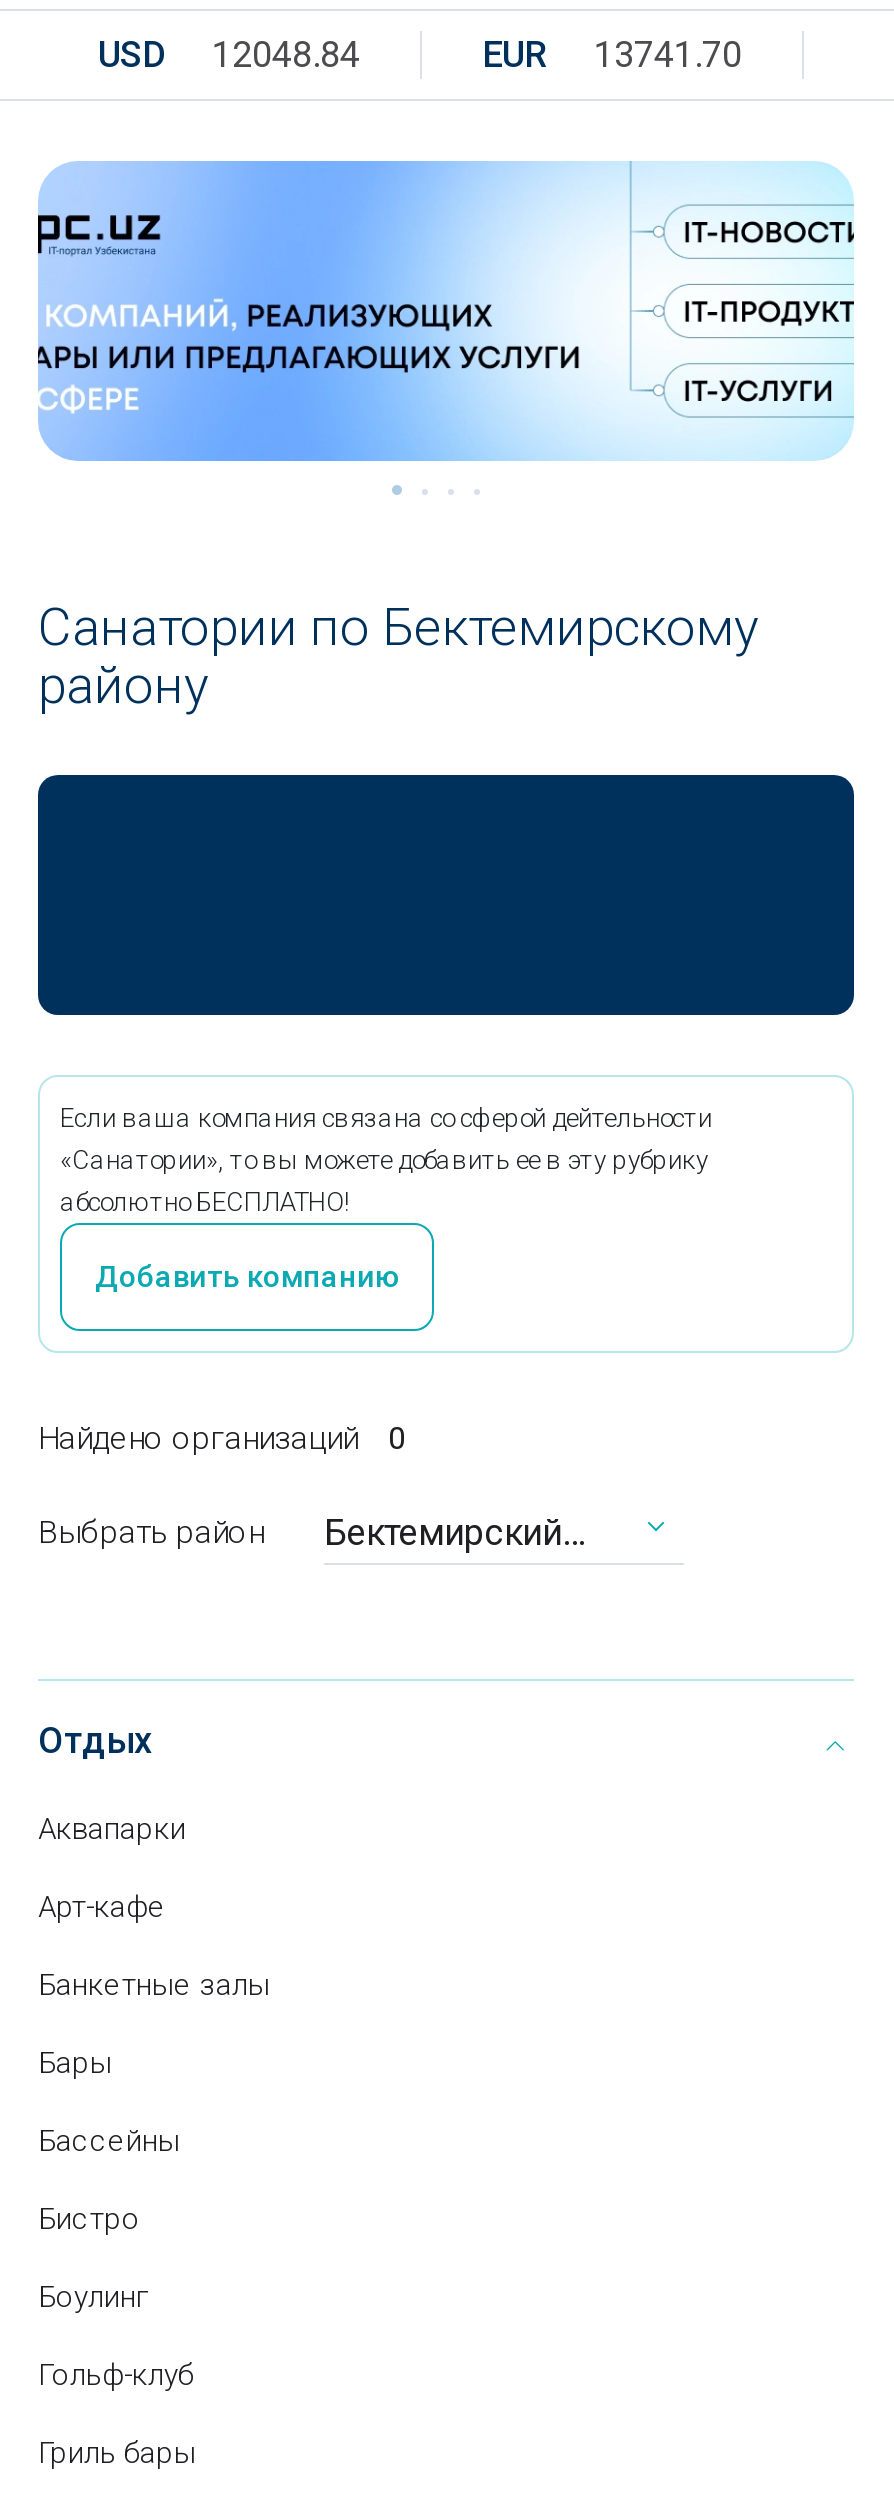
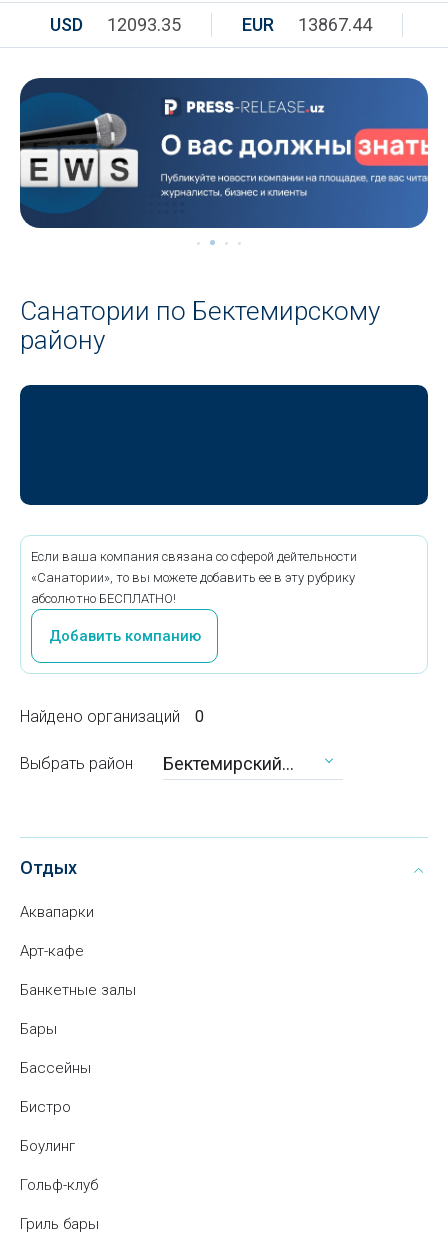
- USD 12048.84
+ USD 12093.35

- EUR 13741.70
+ EUR 13867.44

- [image]
+ [image]
